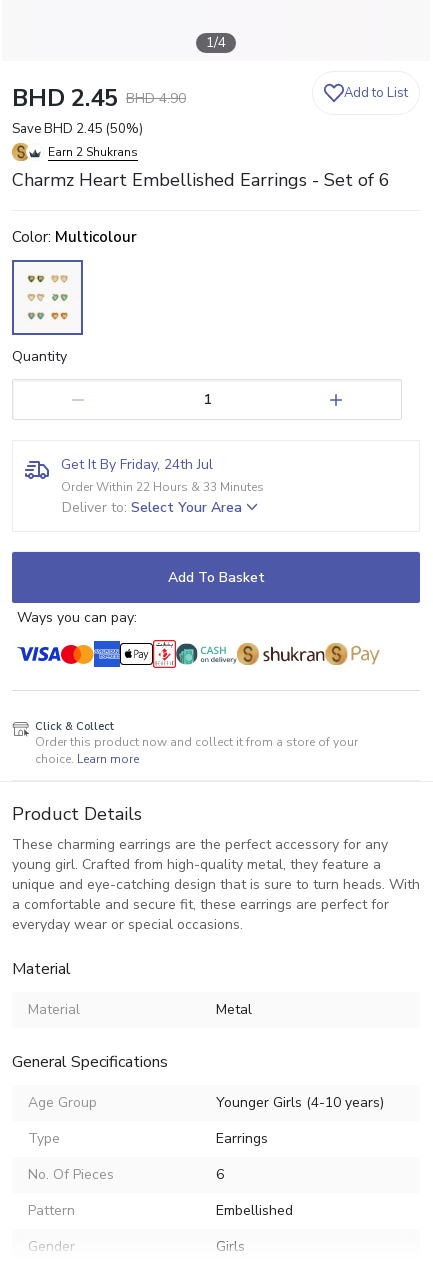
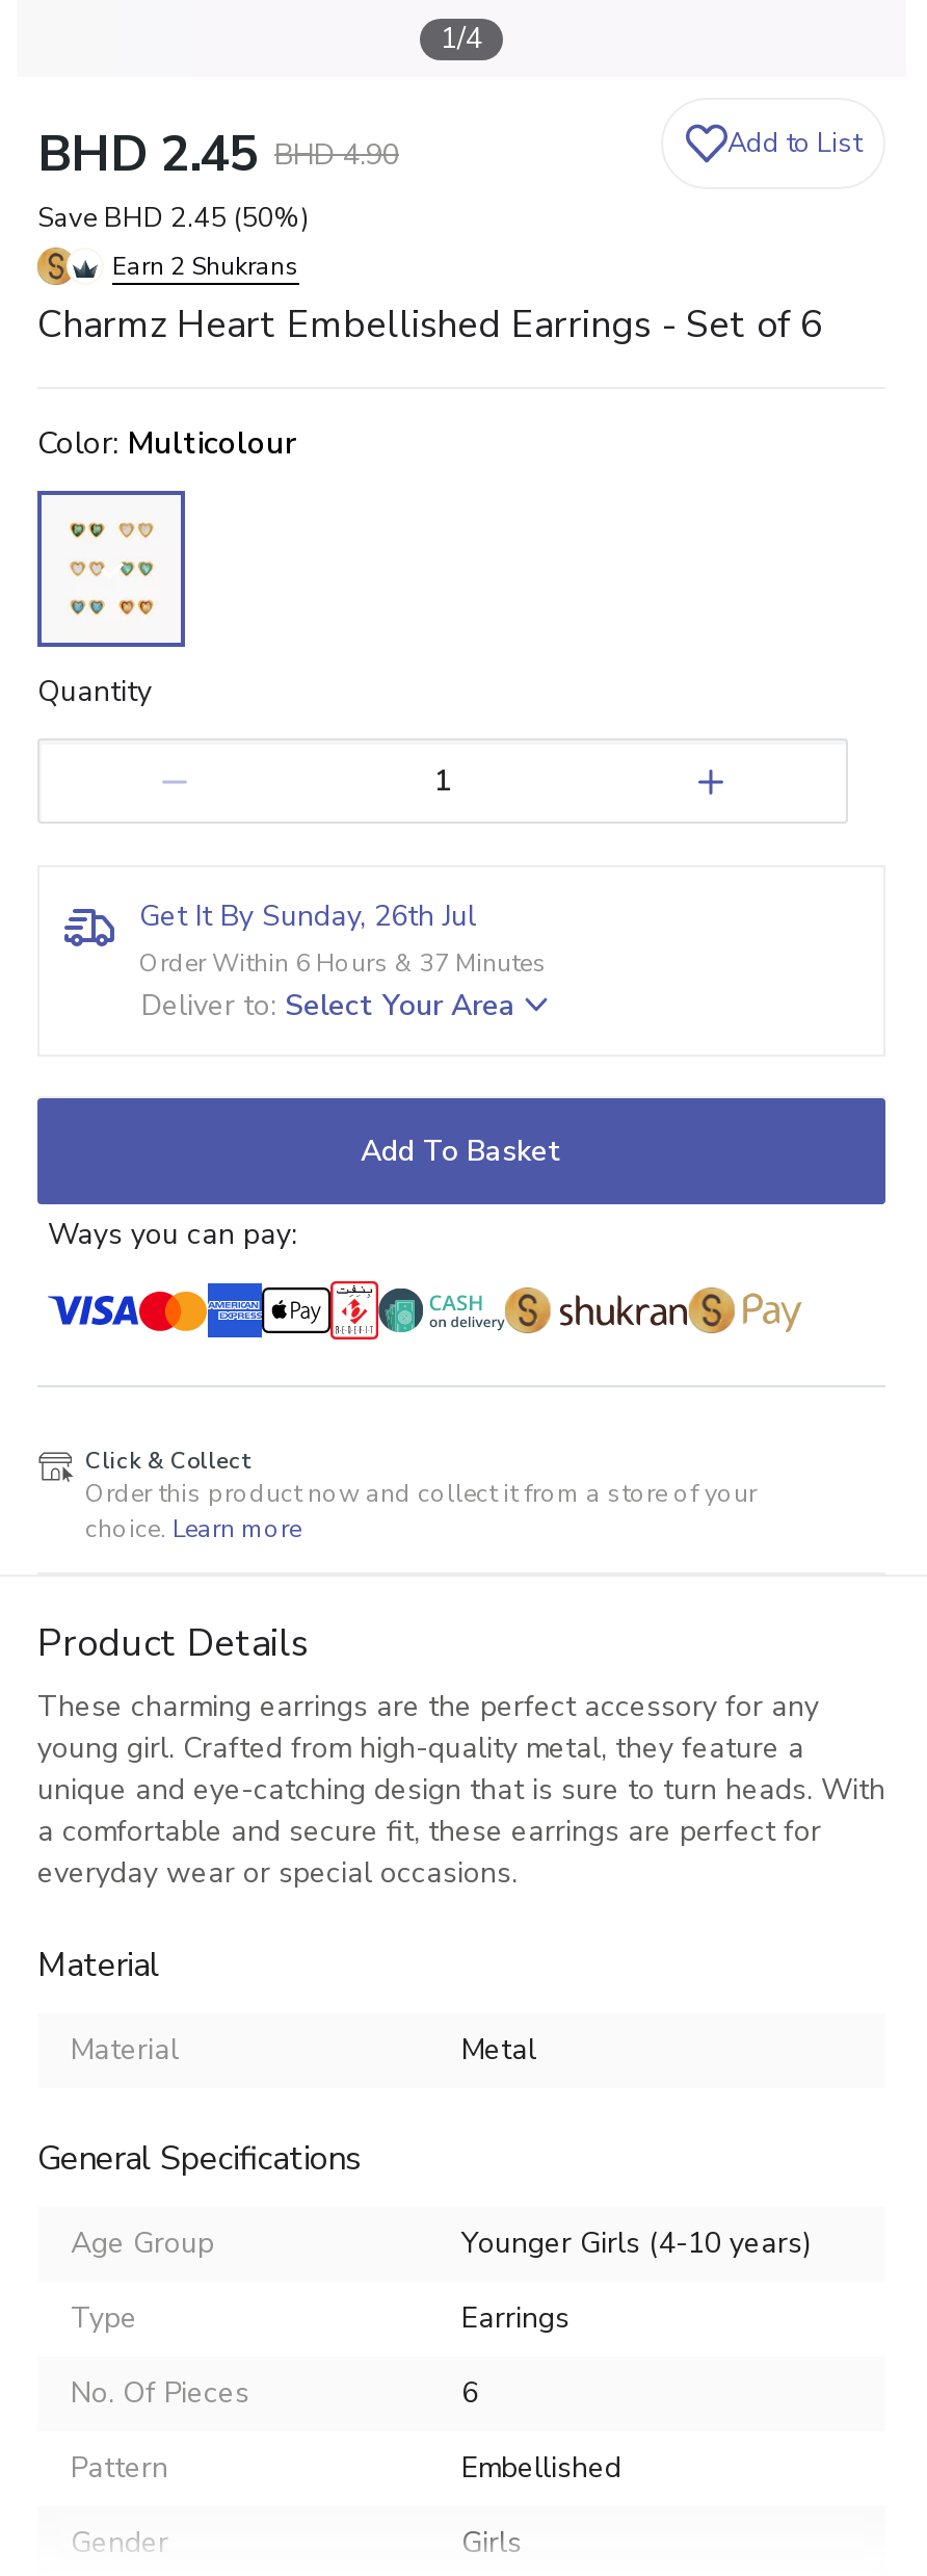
- Get It By Friday, 24th Jul
+ Get It By Sunday, 26th Jul

- Order Within 22 Hours & 33 Minutes
+ Order Within 6 Hours & 37 Minutes
